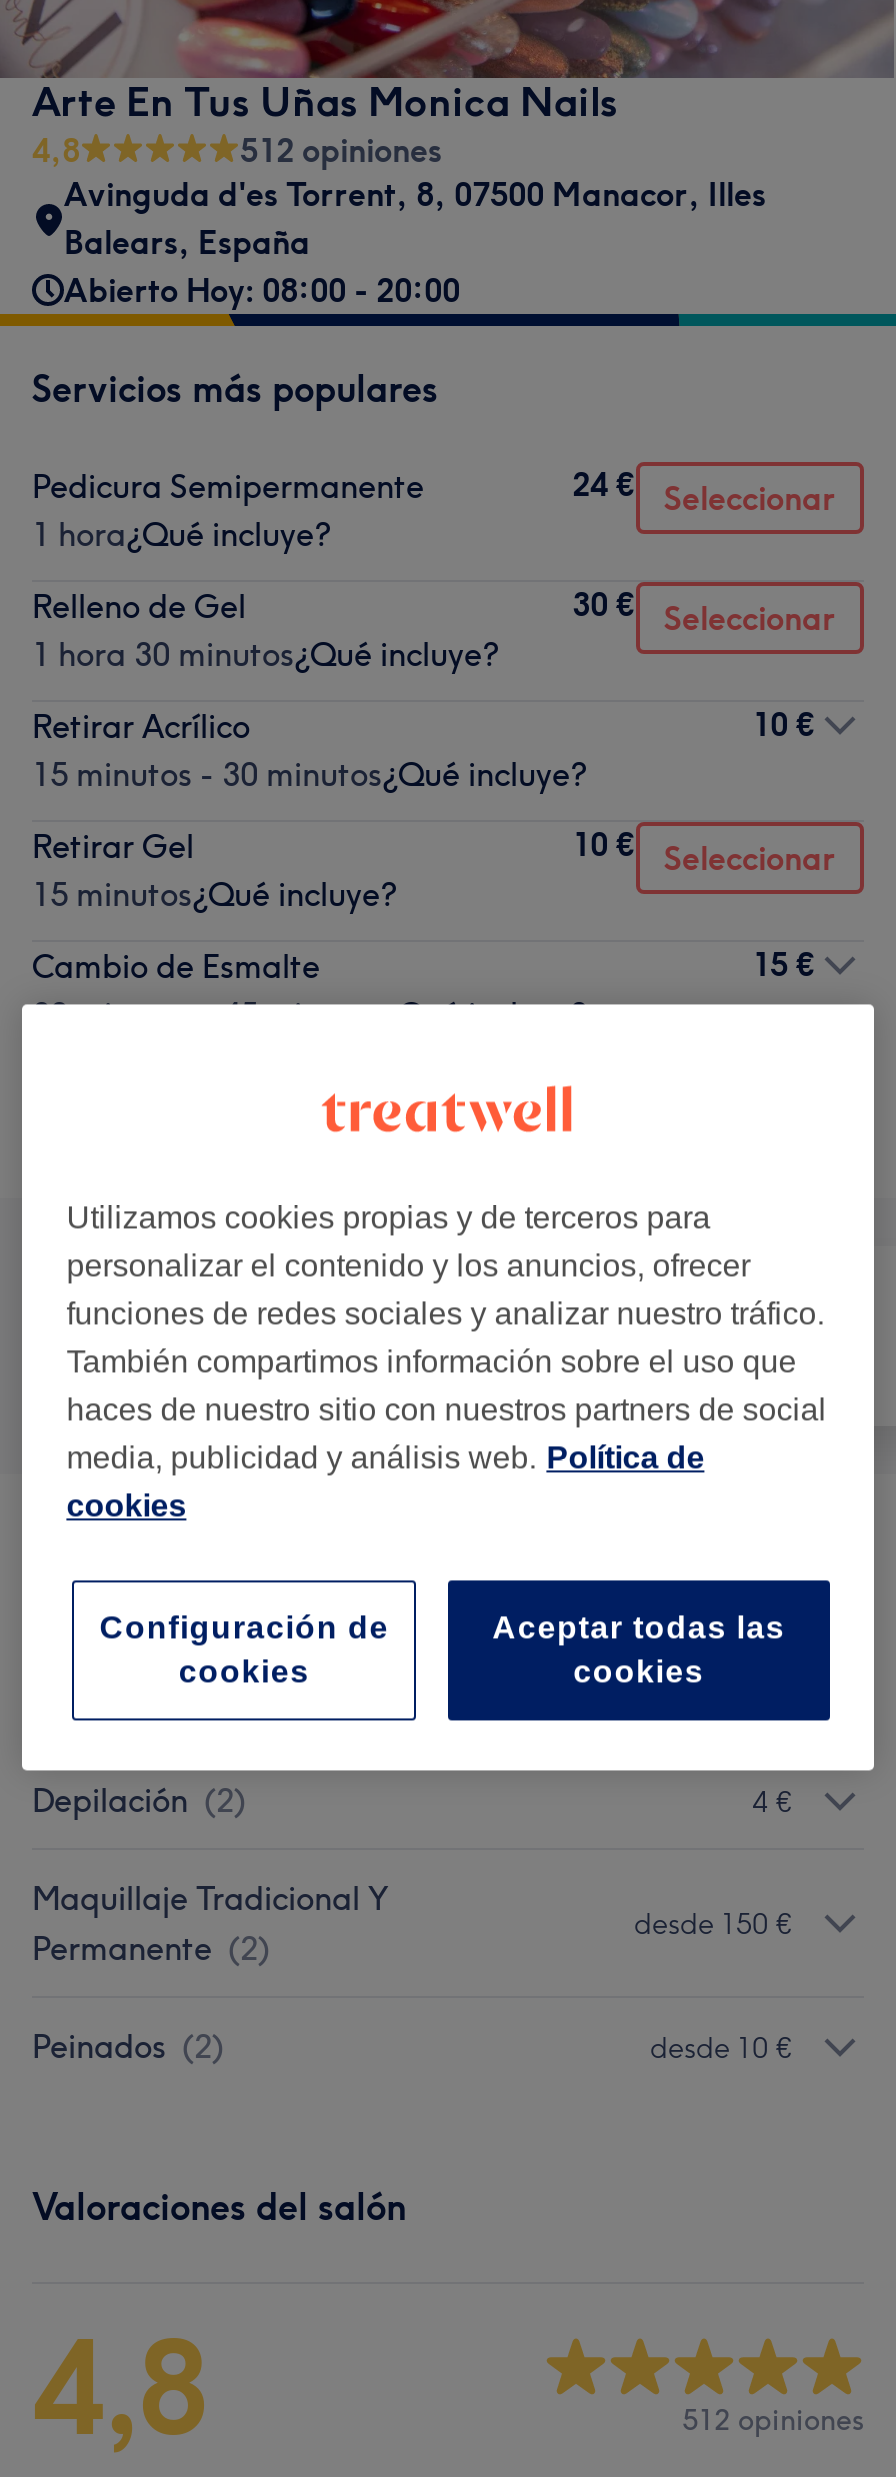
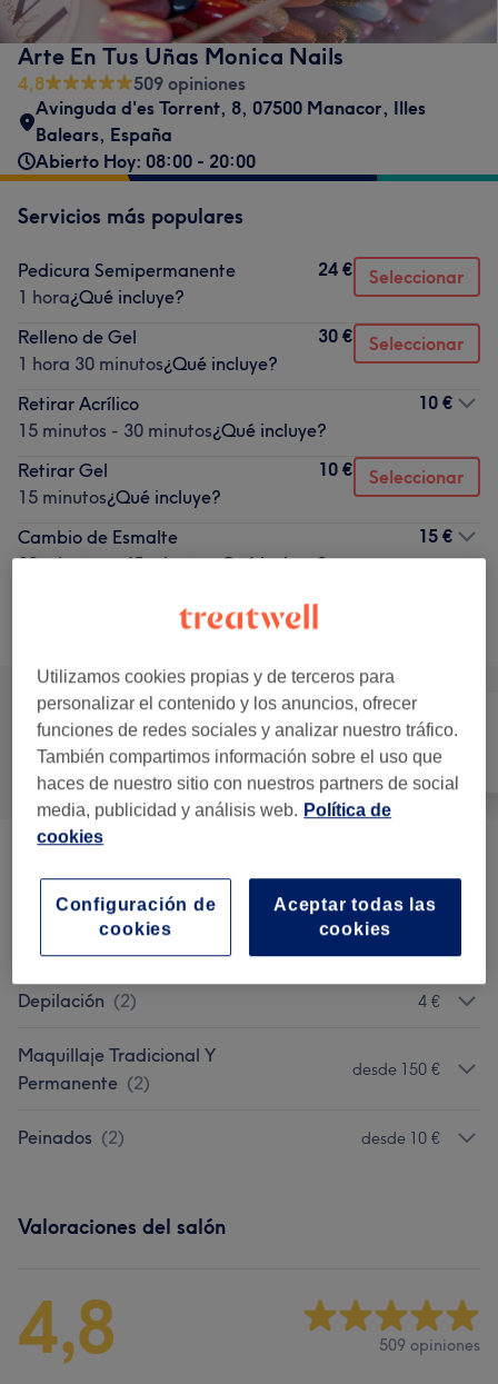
- 512 opiniones
+ 509 opiniones

- 512 opiniones
+ 509 opiniones
